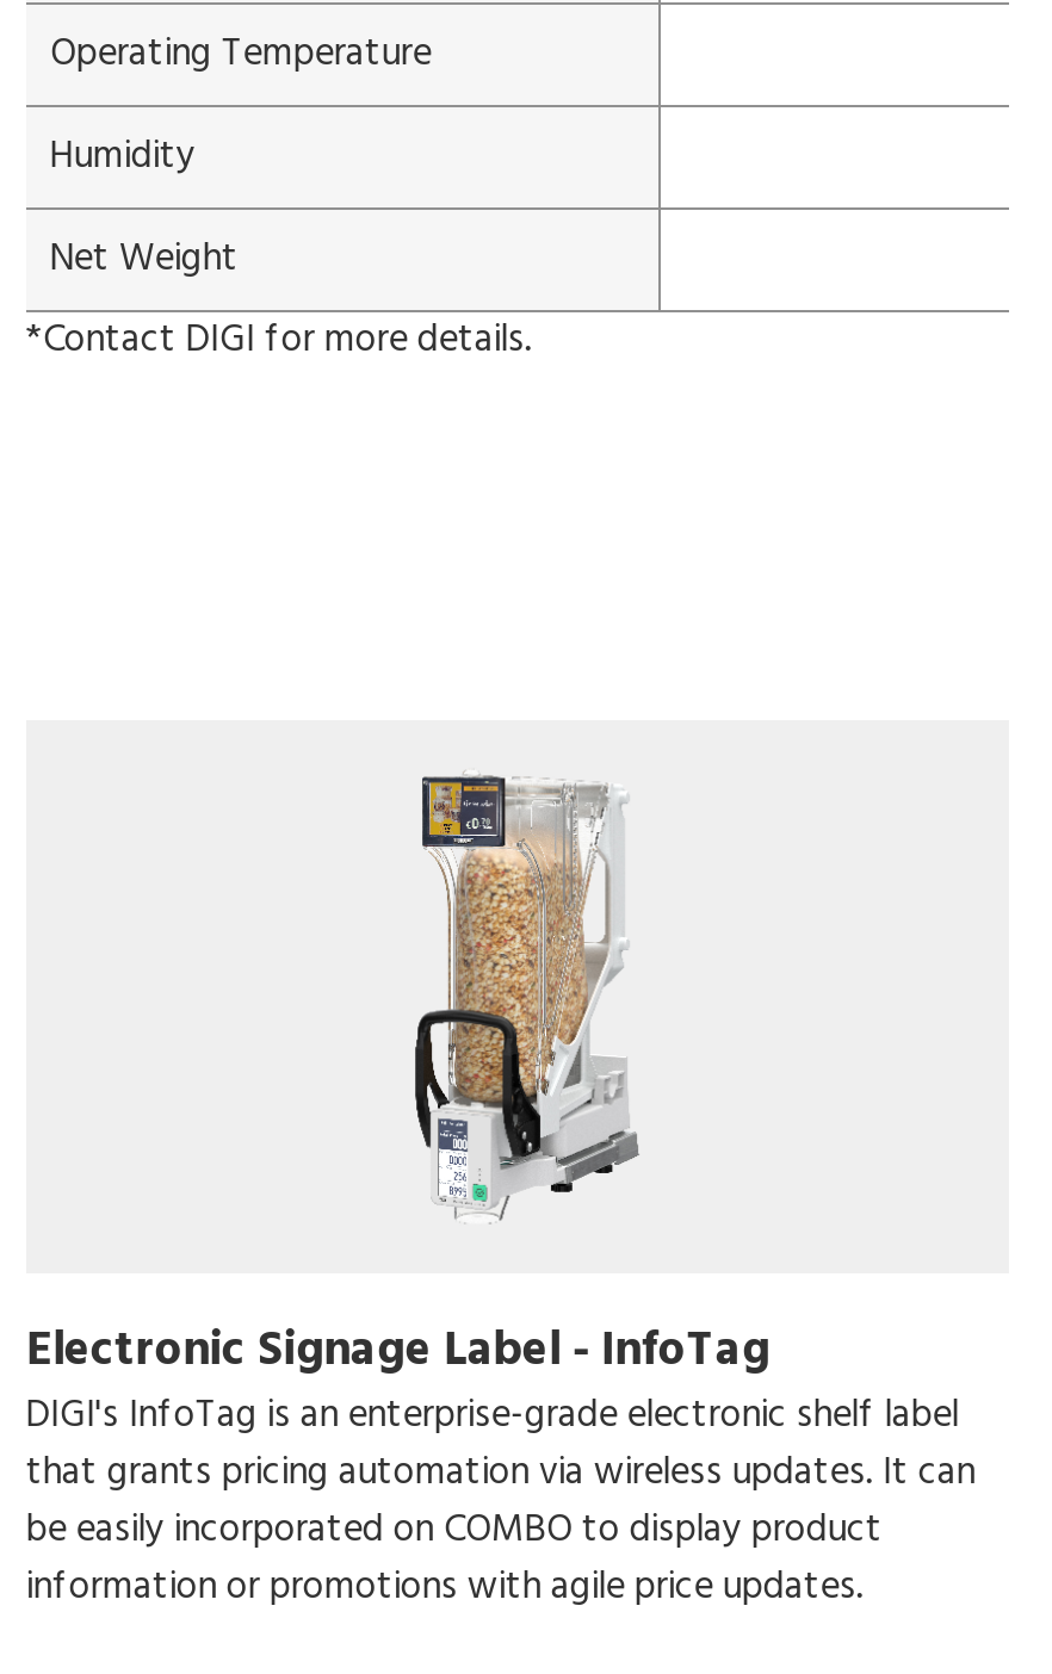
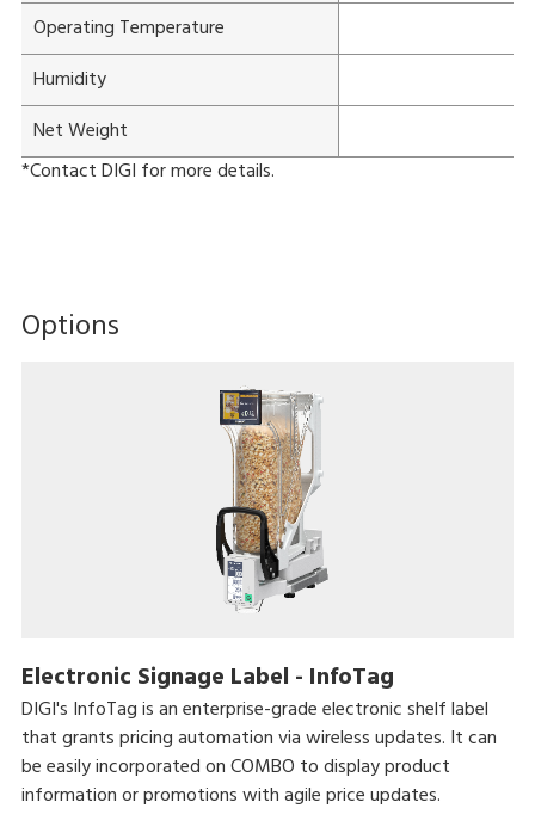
+ Options
